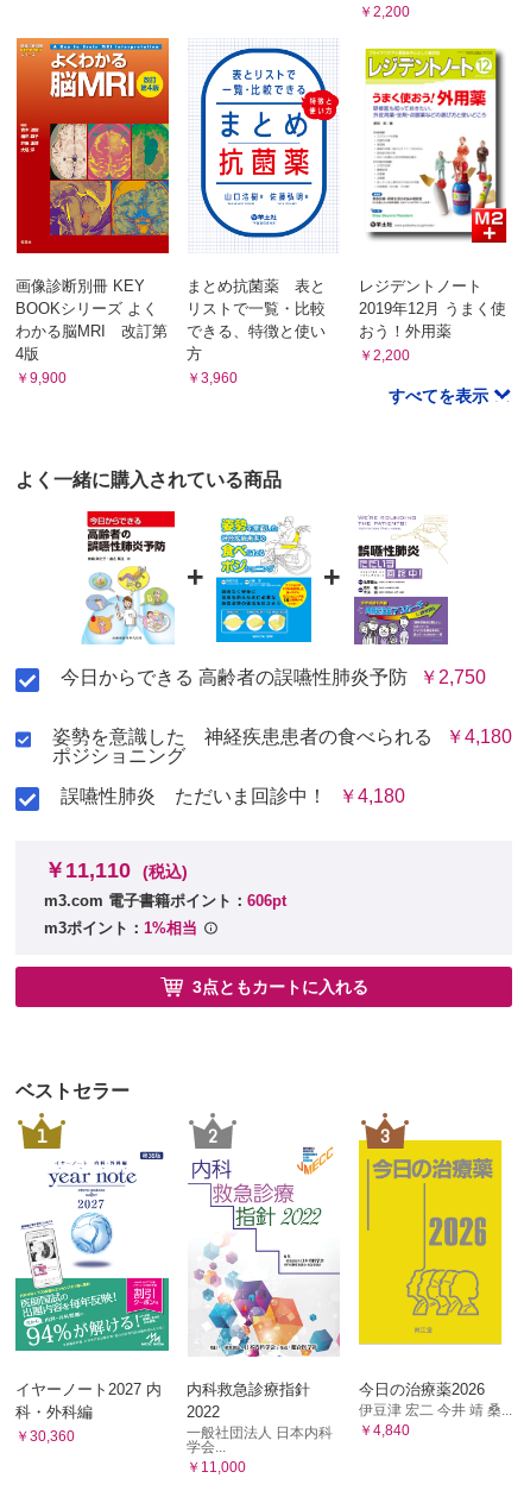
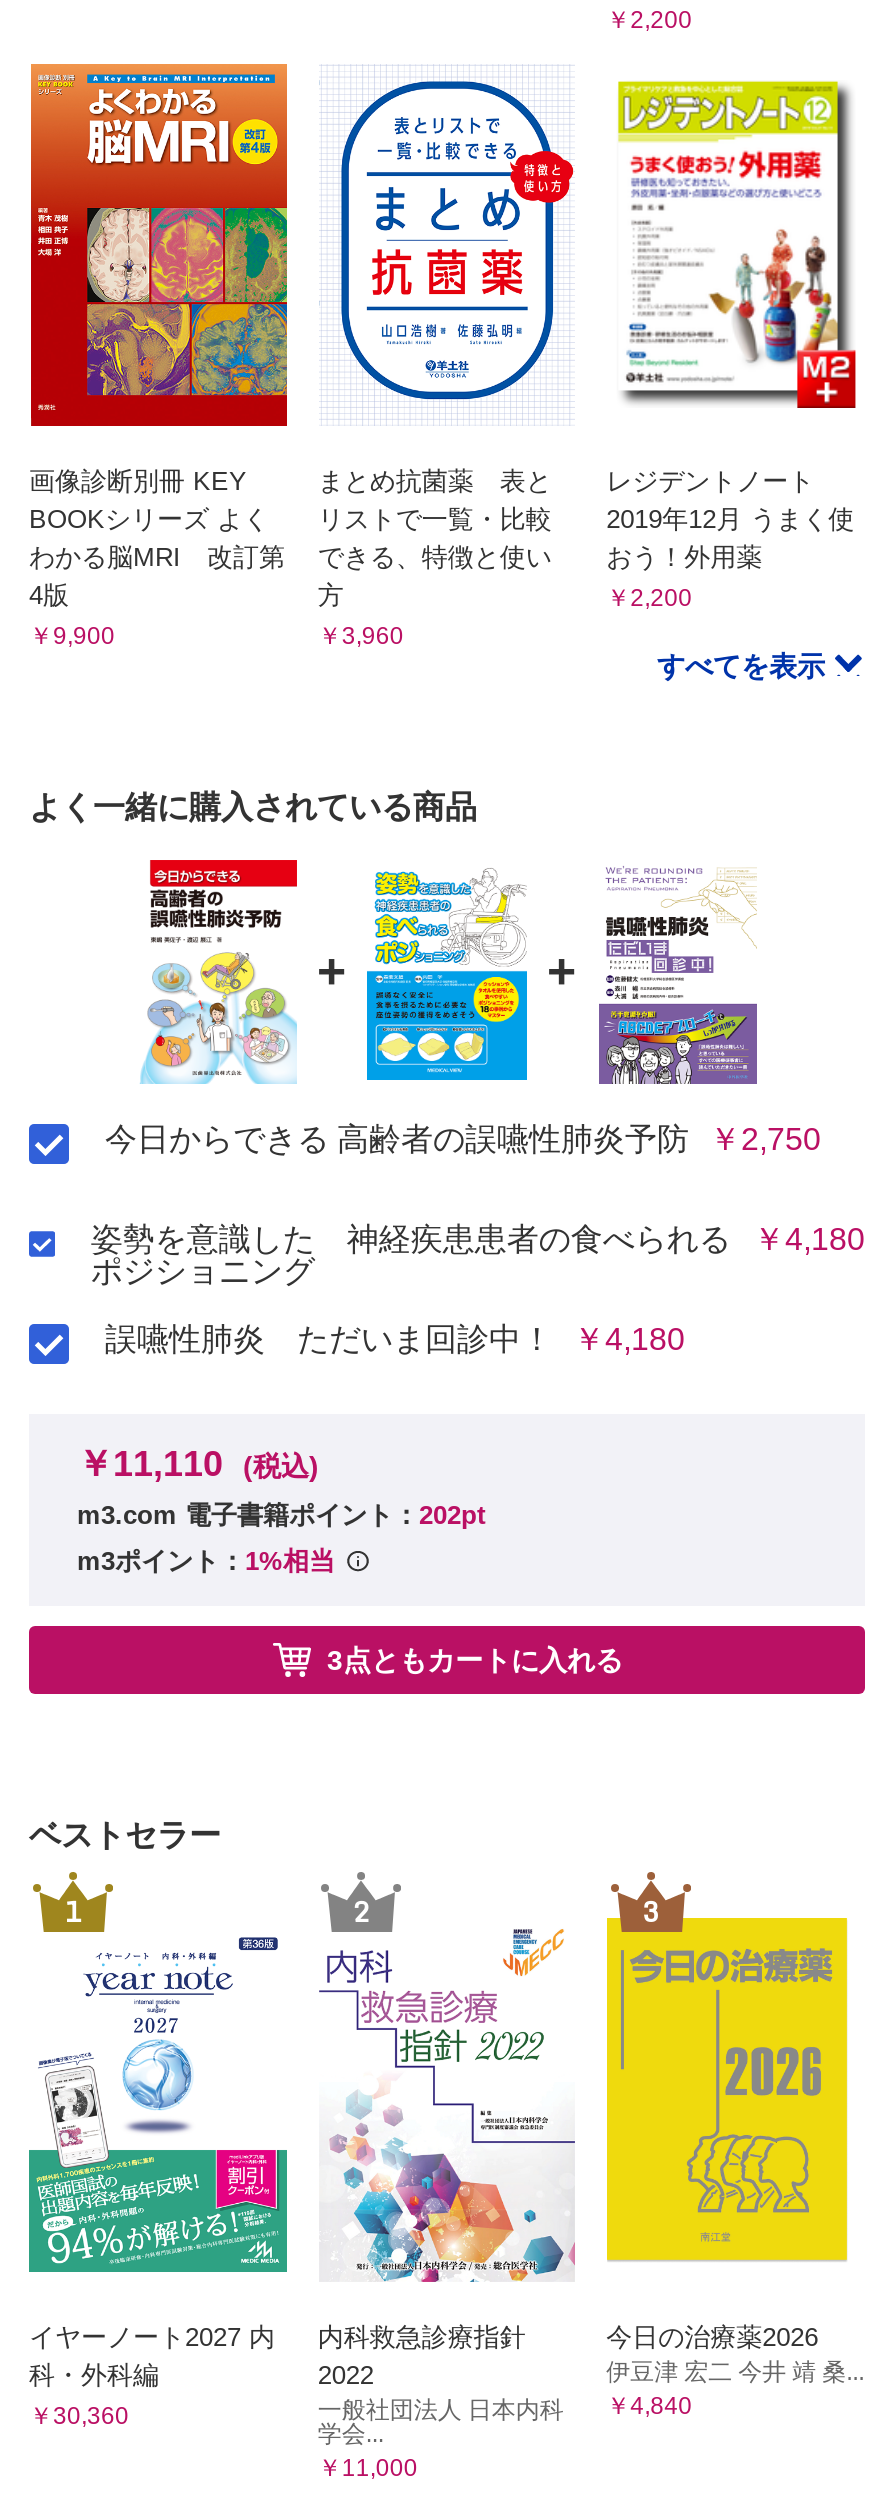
- m3.com 電子書籍ポイント：606pt
+ m3.com 電子書籍ポイント：202pt
